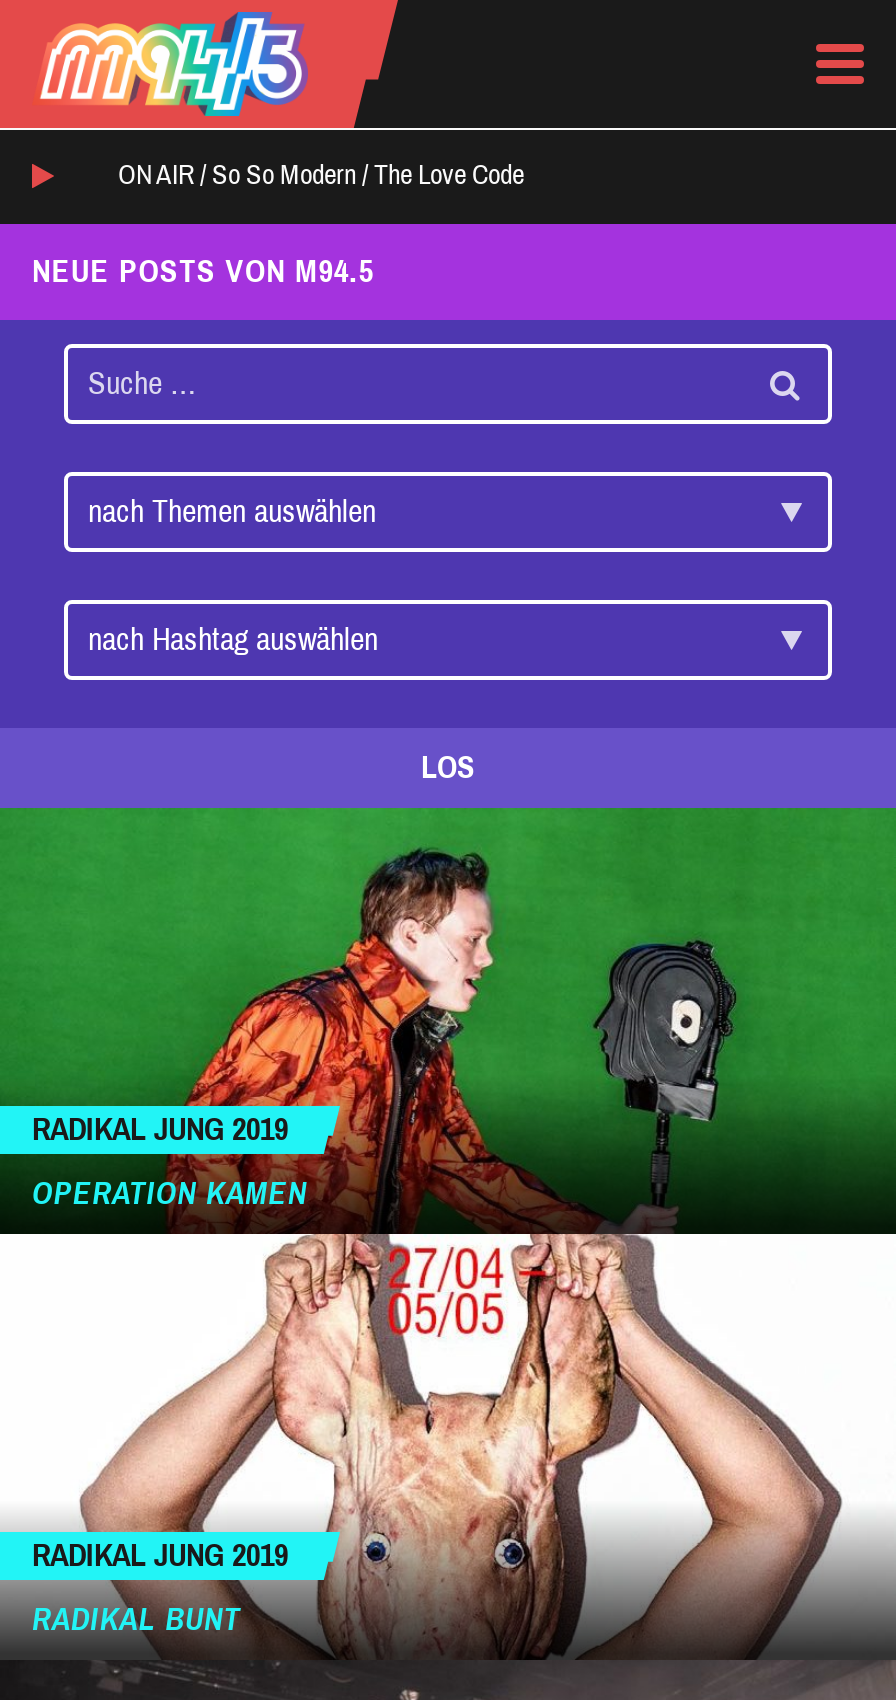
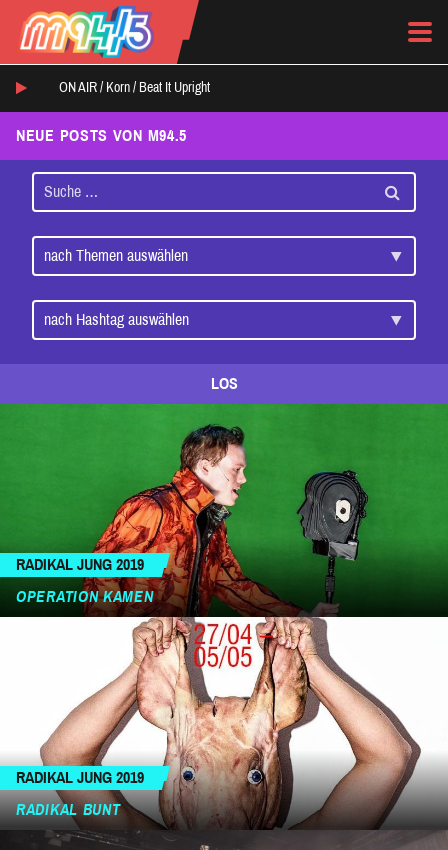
- ON AIR / So So Modern / The Love Code
+ ON AIR / Korn / Beat It Upright
